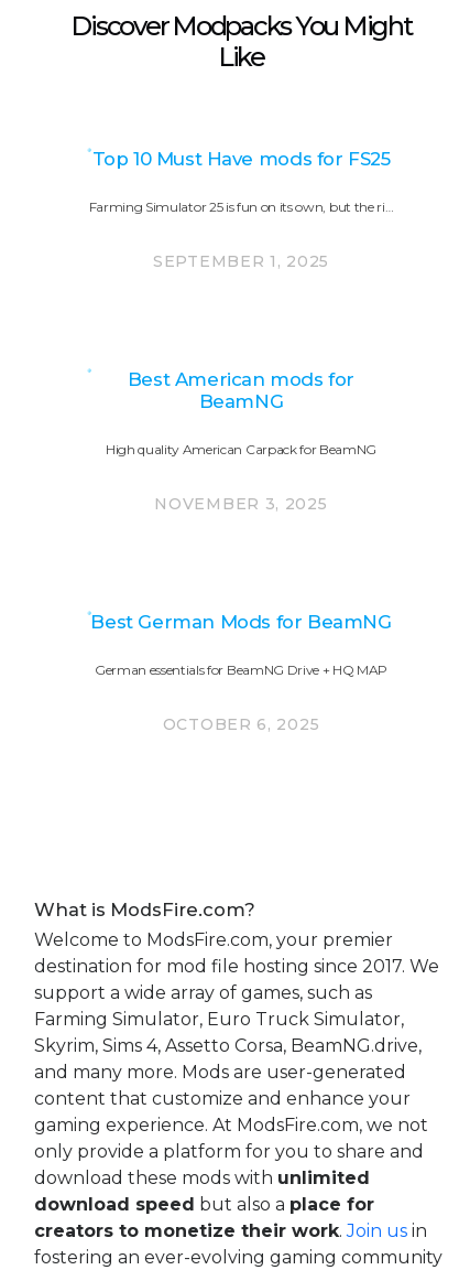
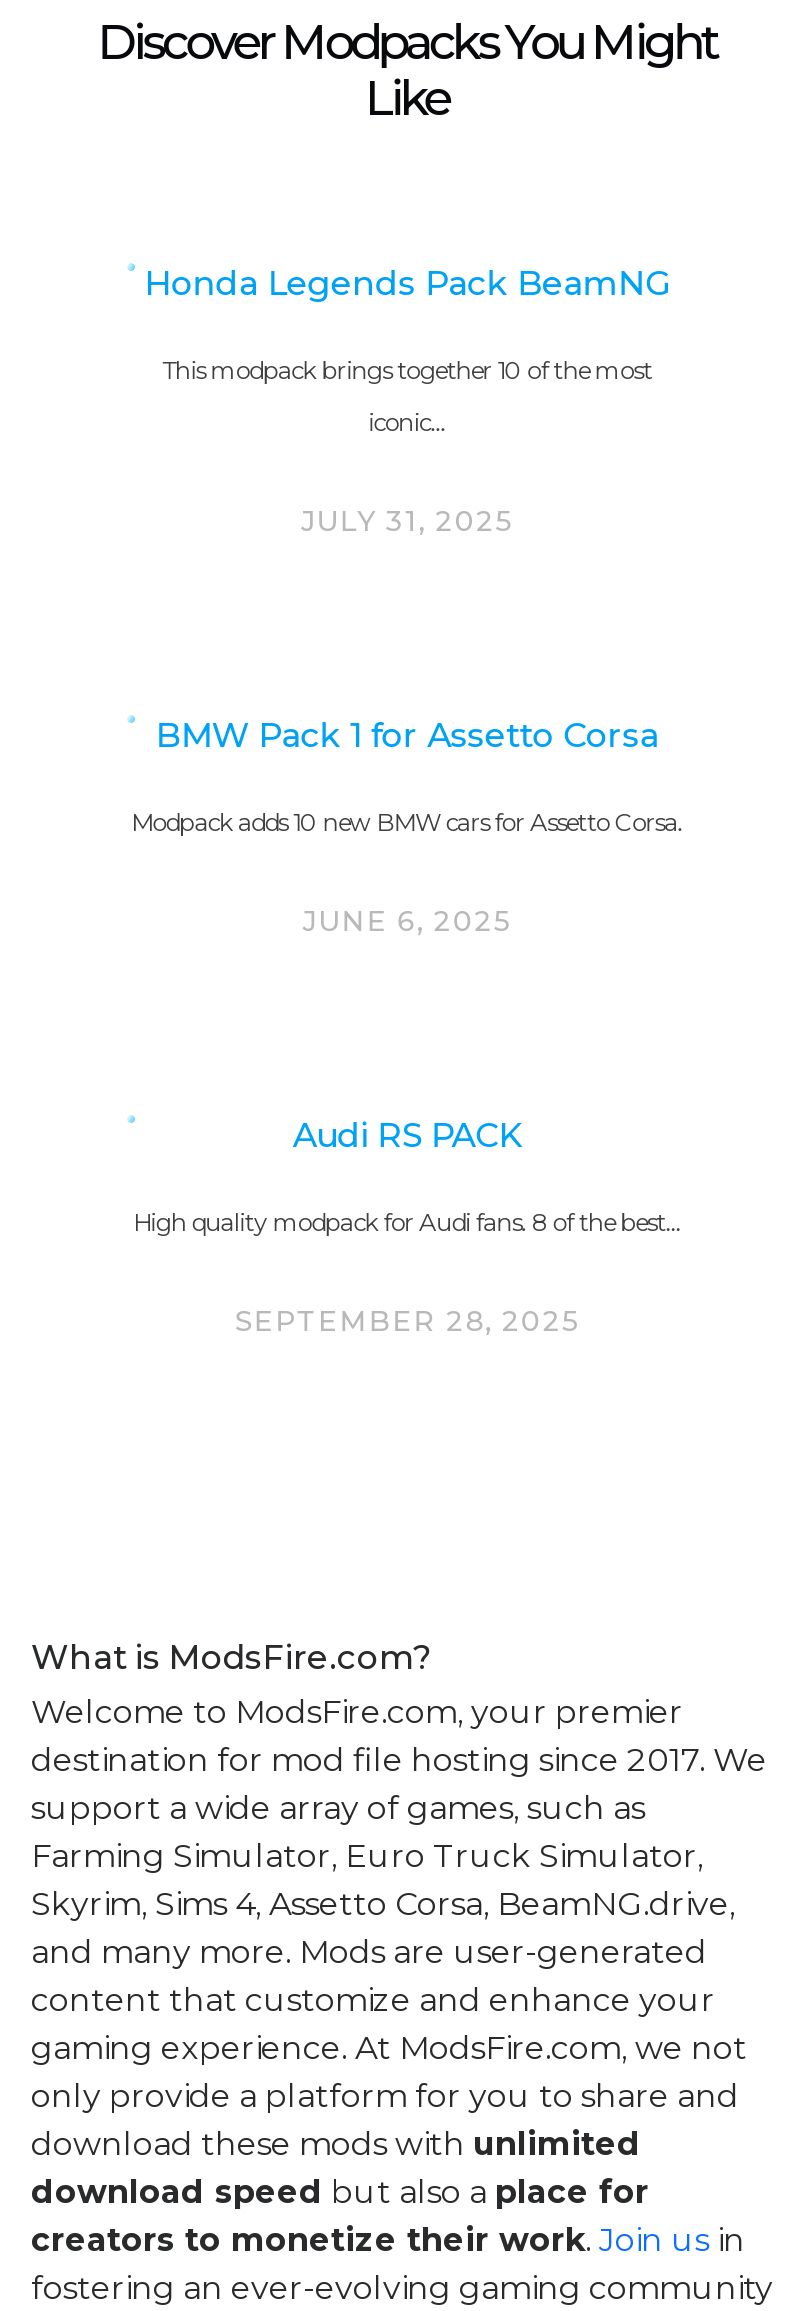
- Top 10 Must Have mods for FS25
- Farming Simulator 25 is fun on its own, but the ri…
- SEPTEMBER 1, 2025
+ Honda Legends Pack BeamNG
+ This modpack brings together 10 of the most
+ iconic…
+ JULY 31, 2025

- Best American mods for
- BeamNG
- High quality American Carpack for BeamNG
- NOVEMBER 3, 2025
+ BMW Pack 1 for Assetto Corsa
+ Modpack adds 10 new BMW cars for Assetto Corsa.
+ JUNE 6, 2025

- Best German Mods for BeamNG
- German essentials for BeamNG Drive + HQ MAP
- OCTOBER 6, 2025
+ Audi RS PACK
+ High quality modpack for Audi fans. 8 of the best…
+ SEPTEMBER 28, 2025
